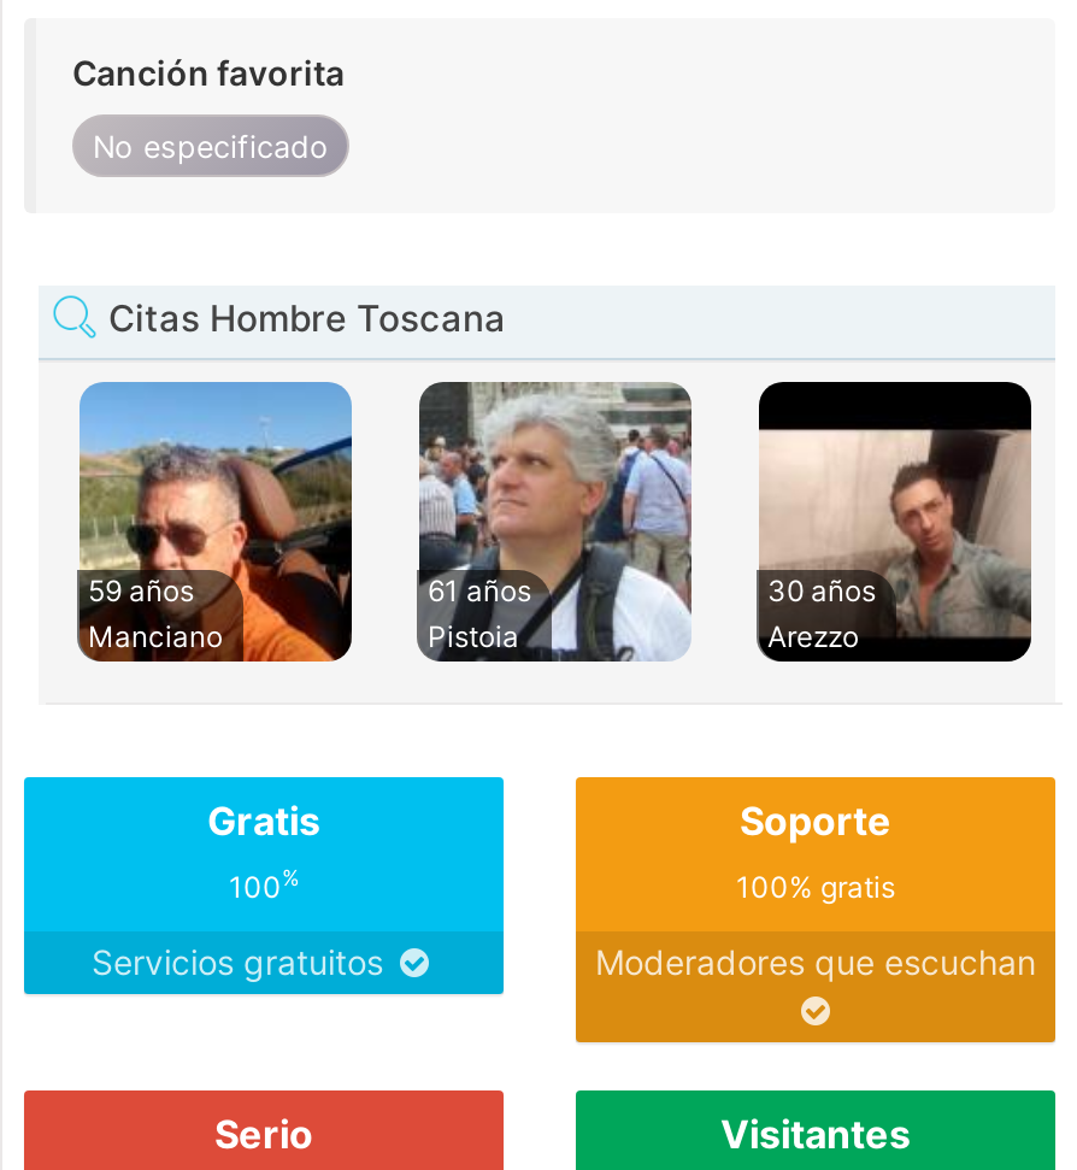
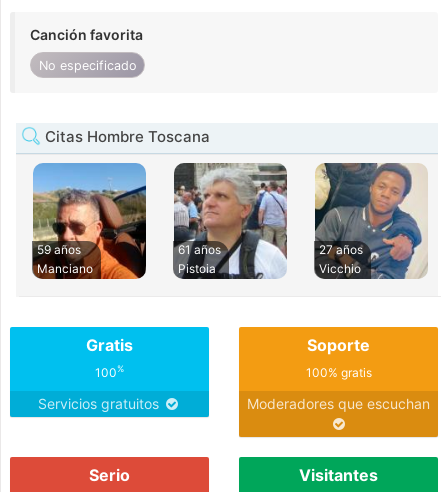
- [image]
- 30 años
- Arezzo
+ [image]
+ 27 años
+ Vicchio
